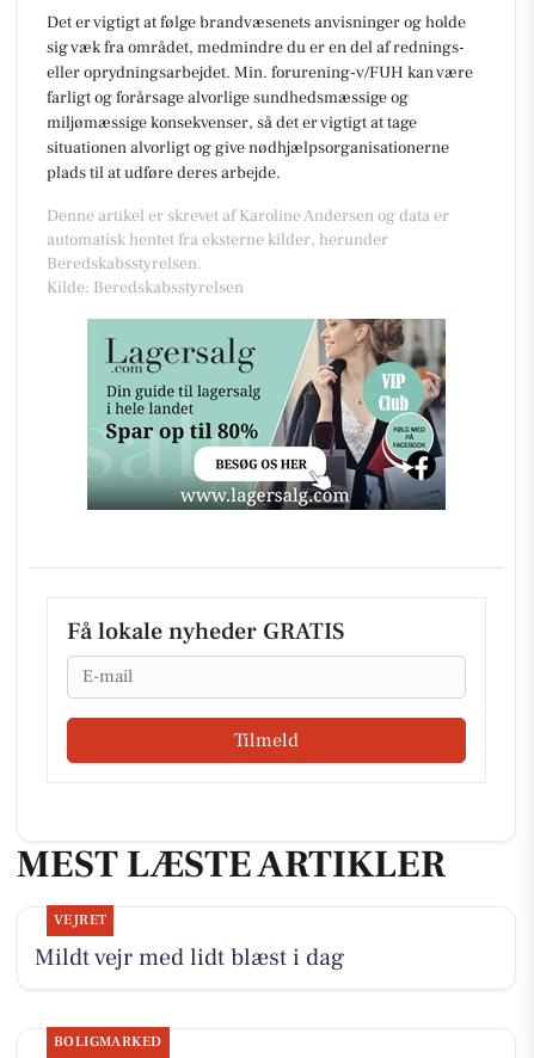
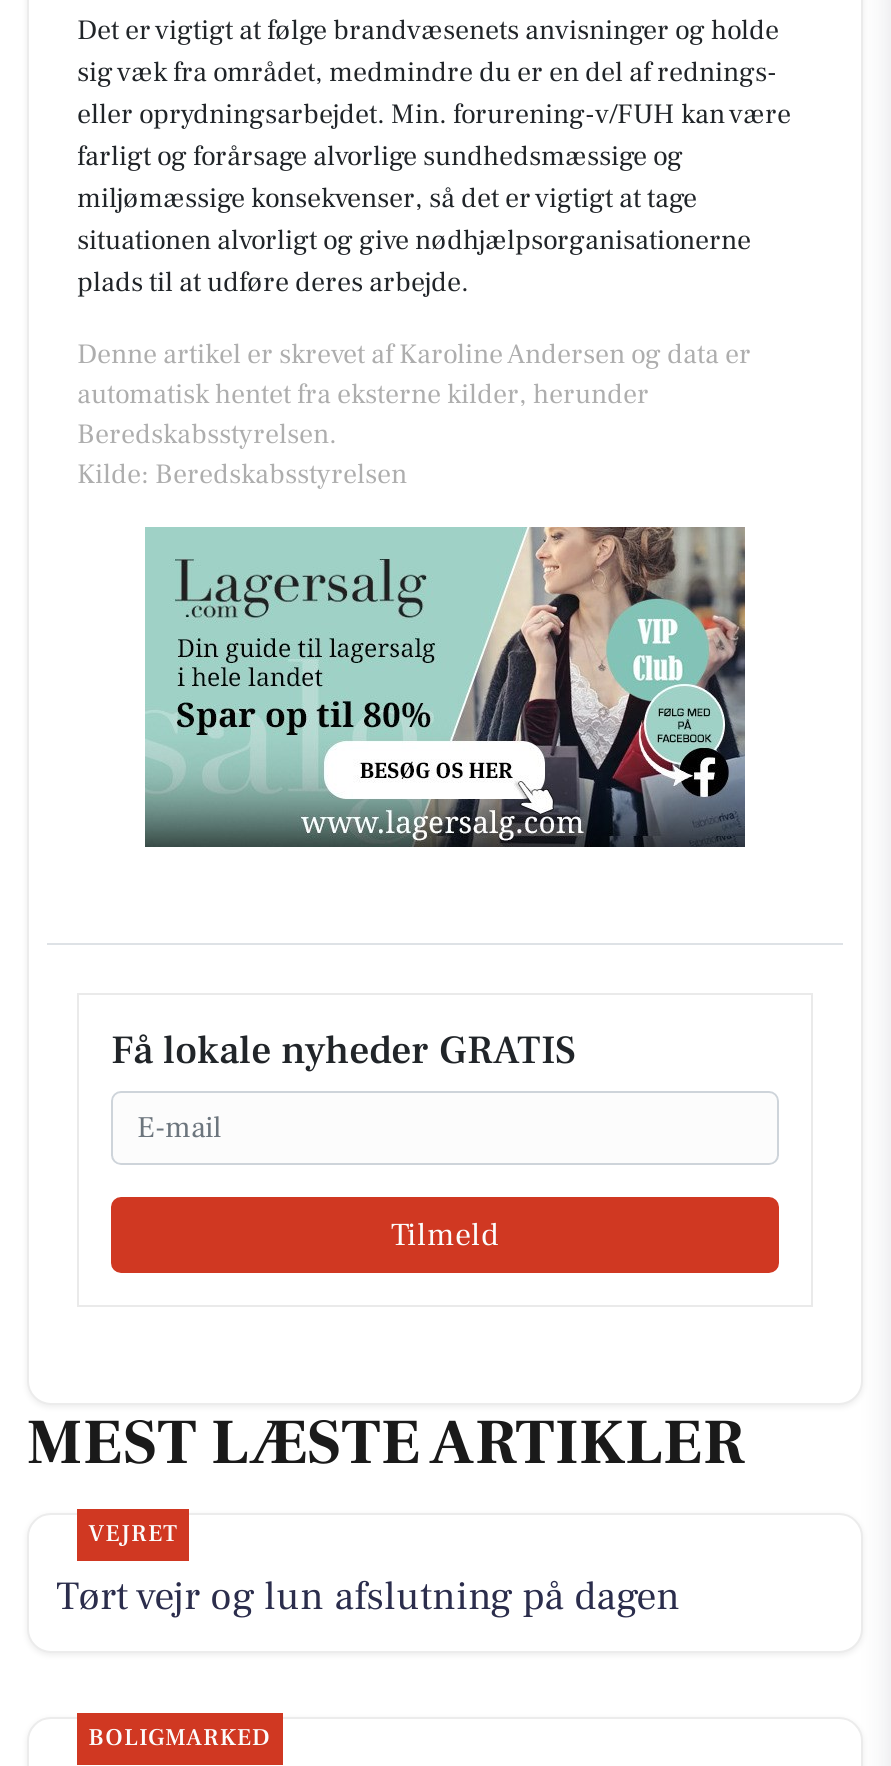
- Mildt vejr med lidt blæst i dag
+ Tørt vejr og lun afslutning på dagen
